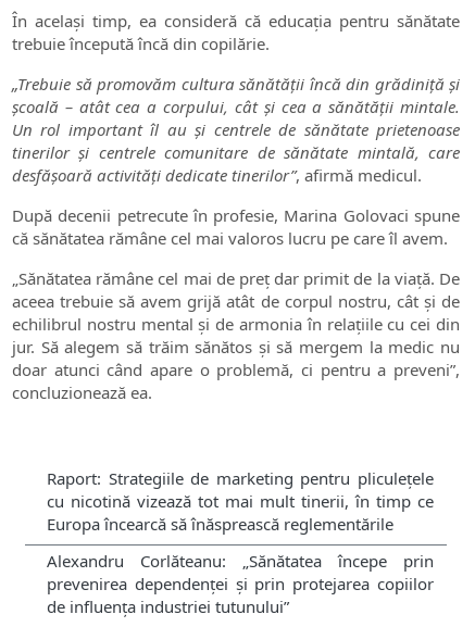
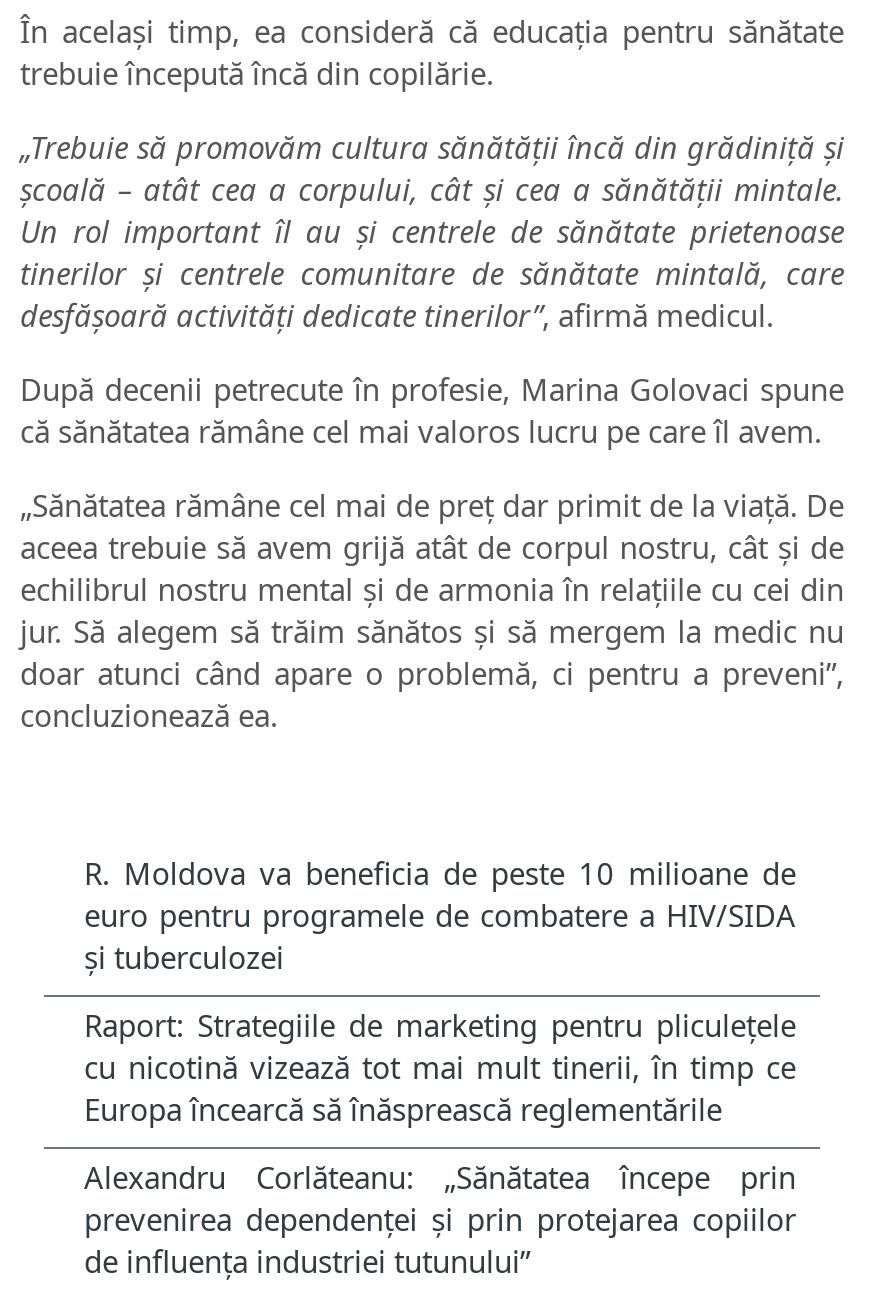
+ R. Moldova va beneficia de peste 10 milioane de
+ euro pentru programele de combatere a HIV/SIDA
+ și tuberculozei
